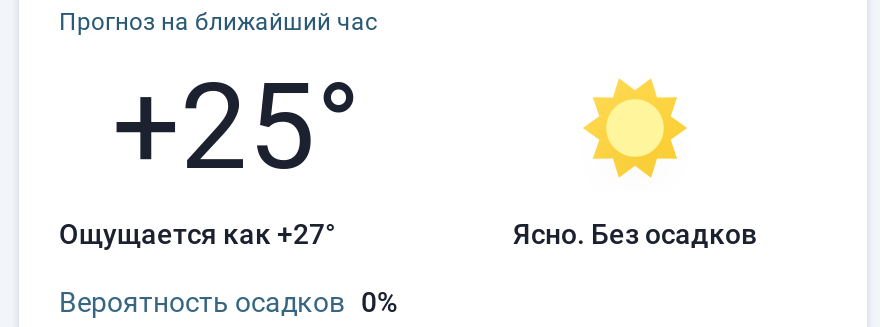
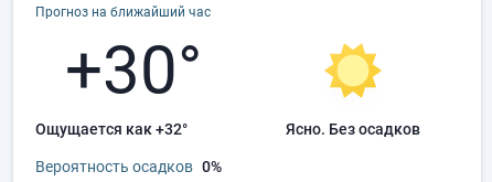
- +25°
+ +30°

- Ощущается как +27°
+ Ощущается как +32°
